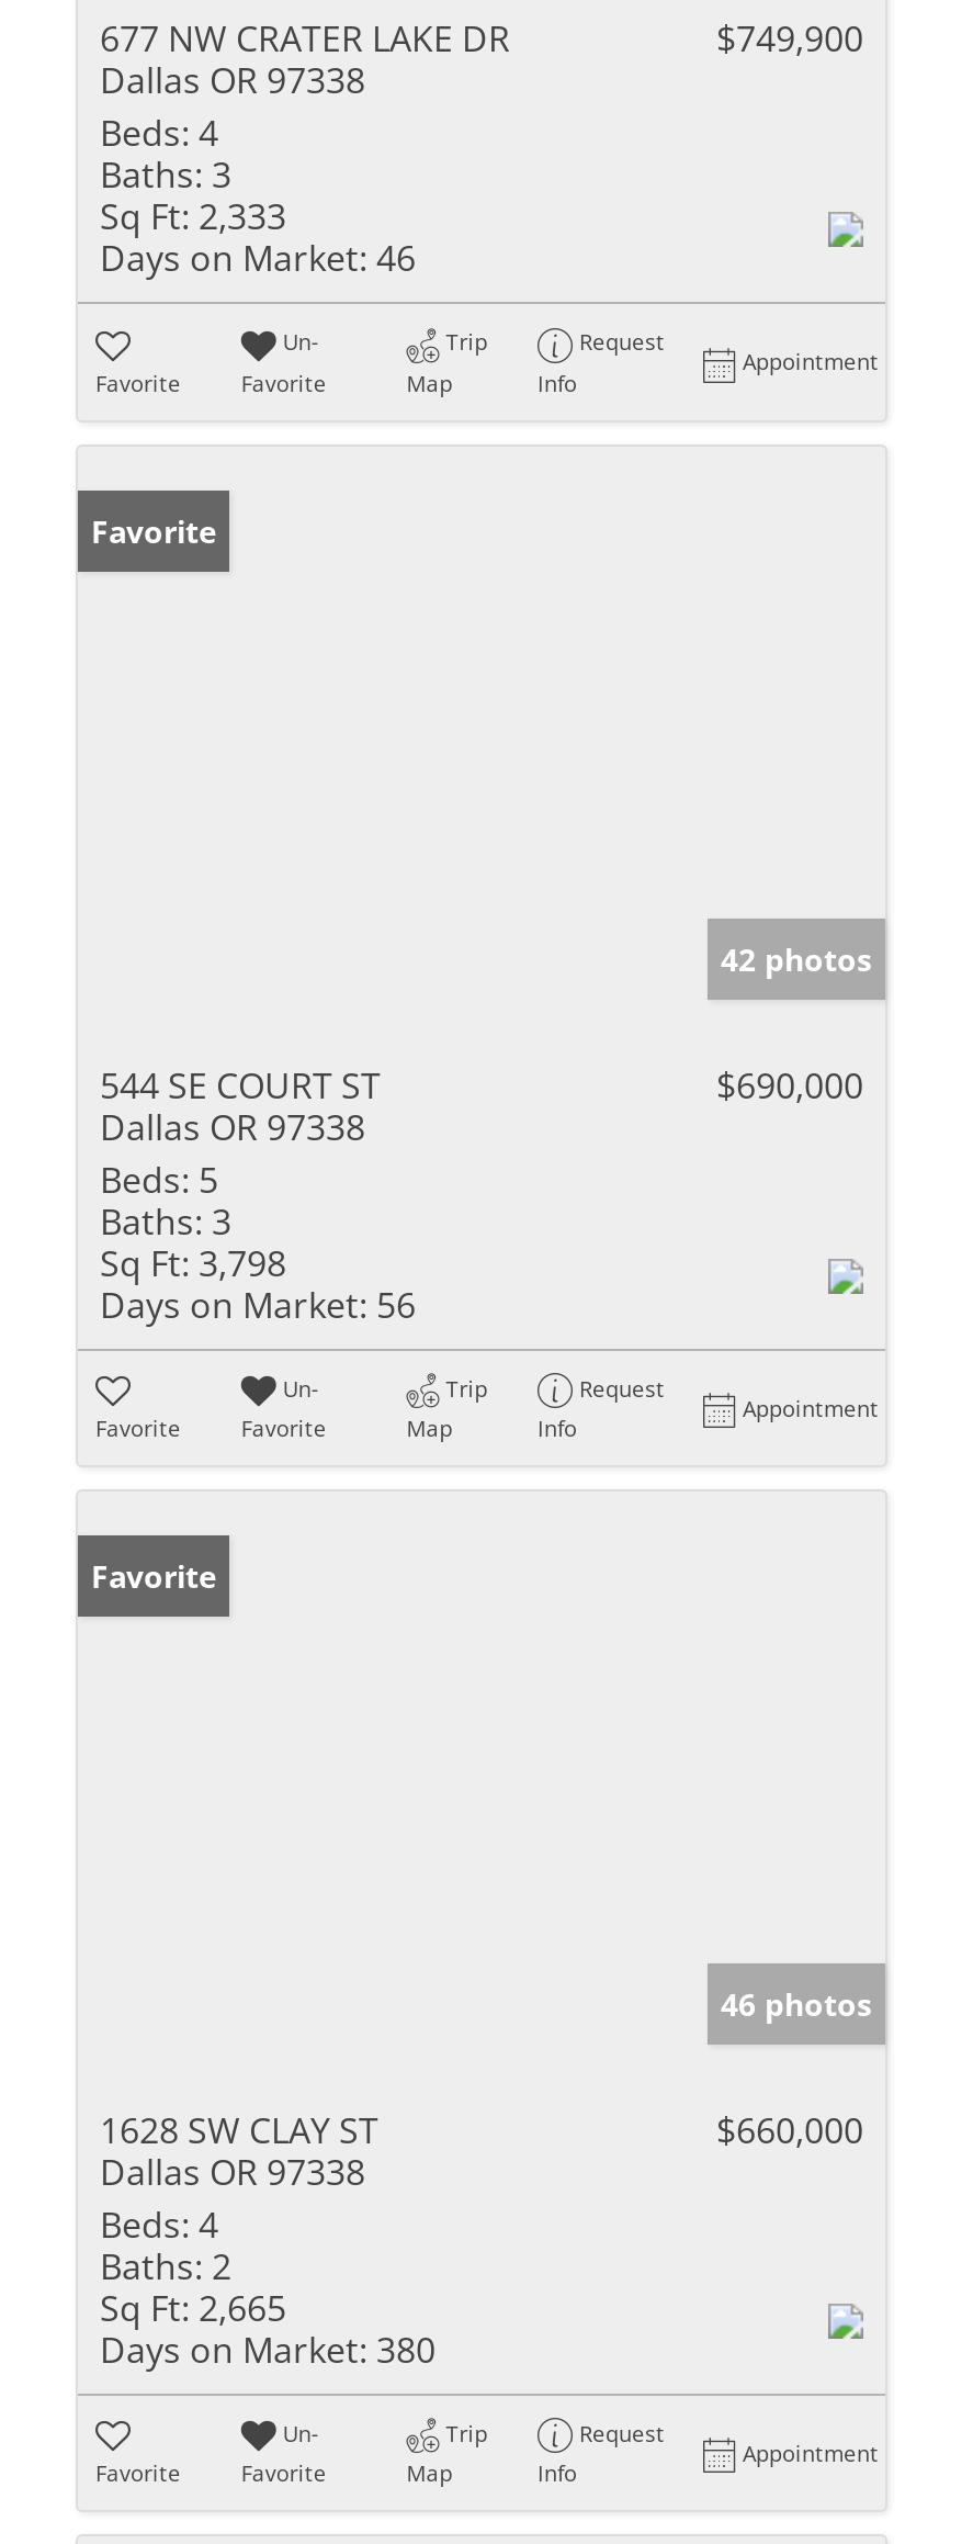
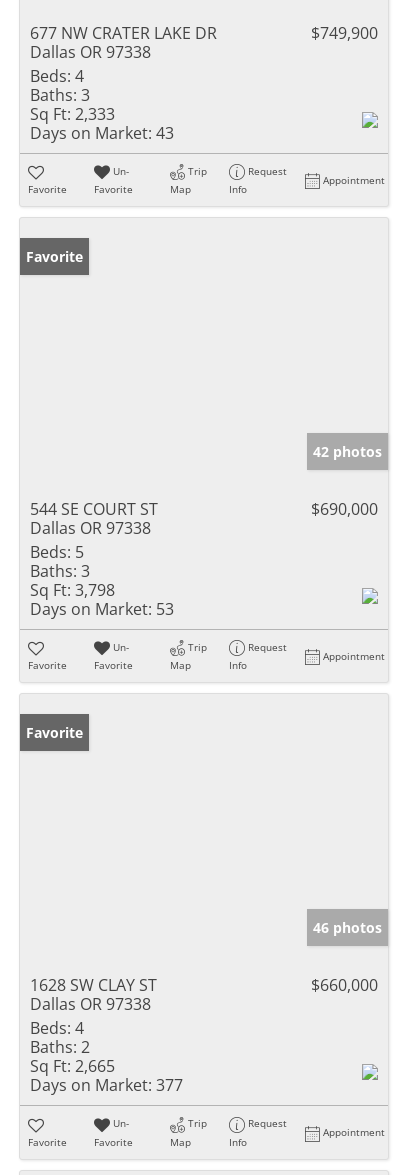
- Days on Market: 46
+ Days on Market: 43

- Days on Market: 56
+ Days on Market: 53

- Days on Market: 380
+ Days on Market: 377
